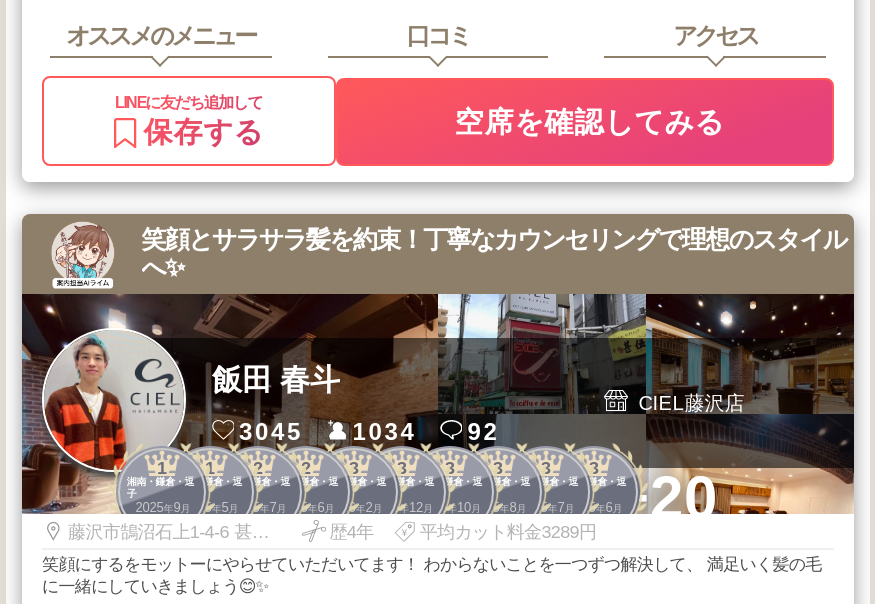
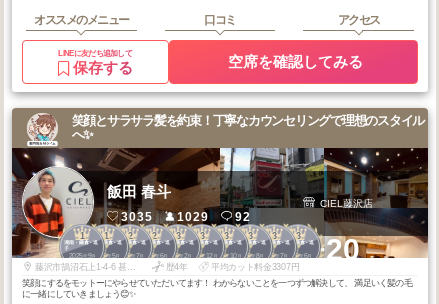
- 3045
+ 3035

- 1034
+ 1029

- 平均カット料金3289円
+ 平均カット料金3307円
